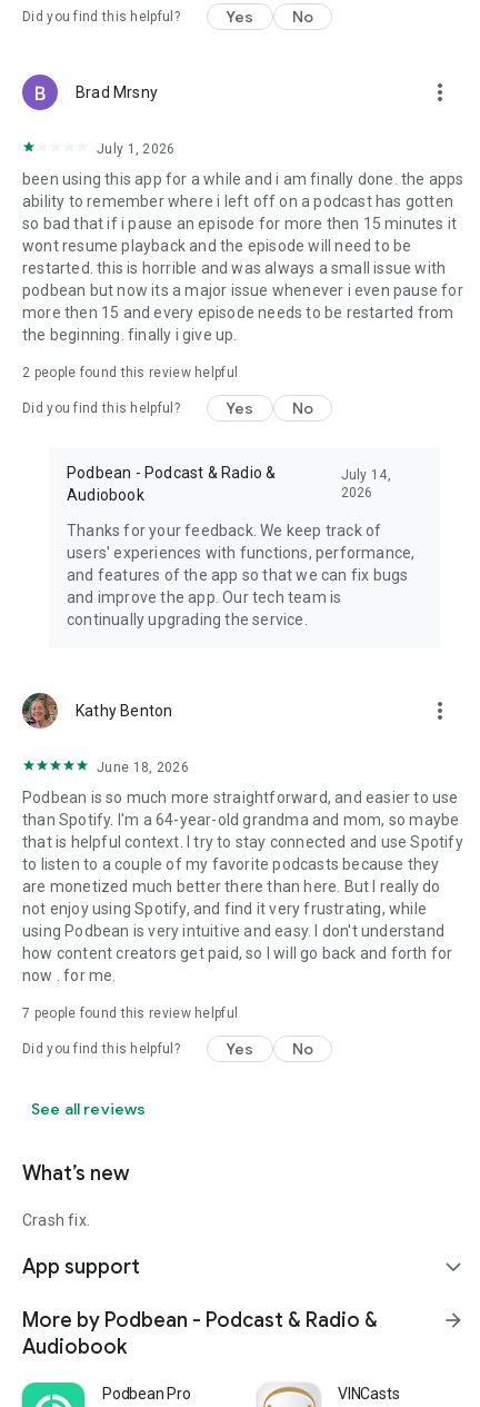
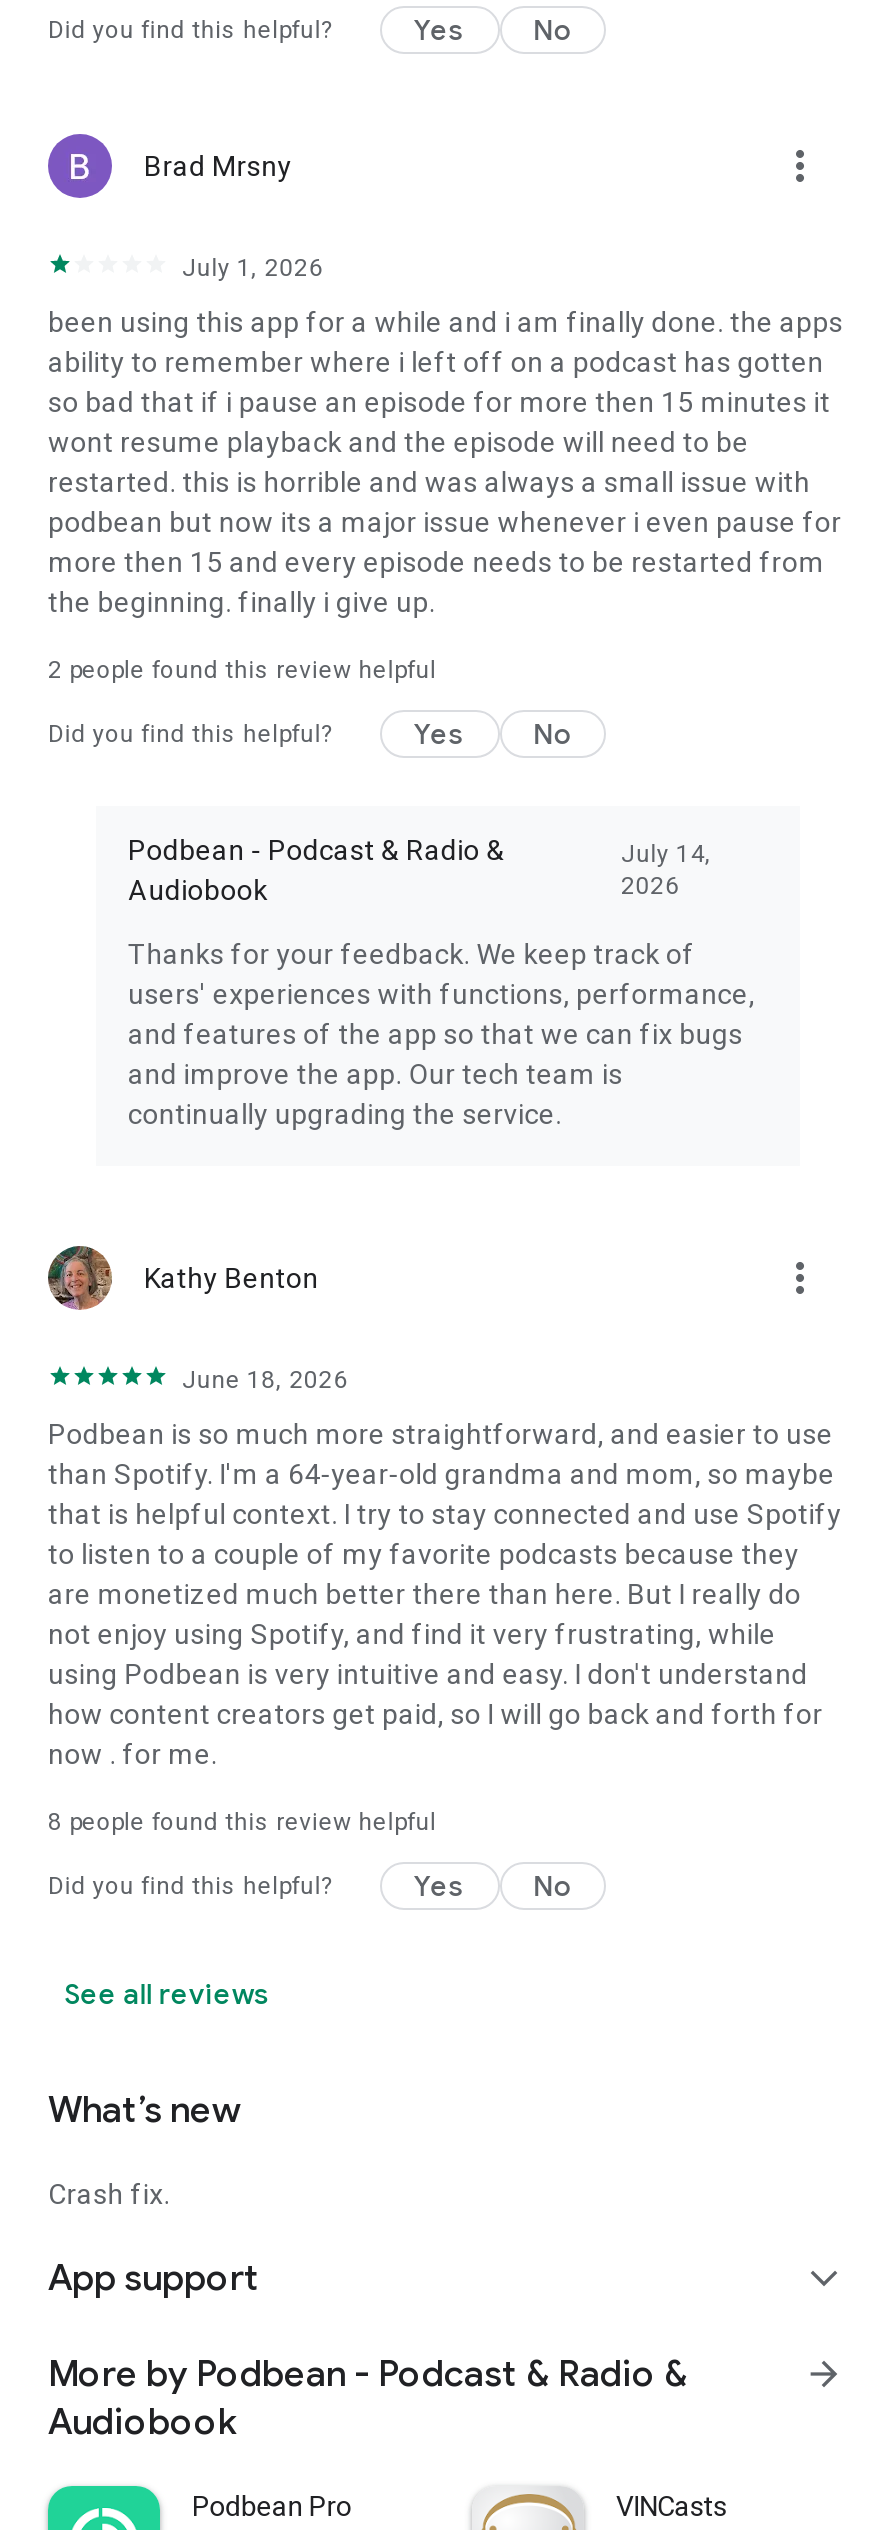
- 7 people found this review helpful
+ 8 people found this review helpful
